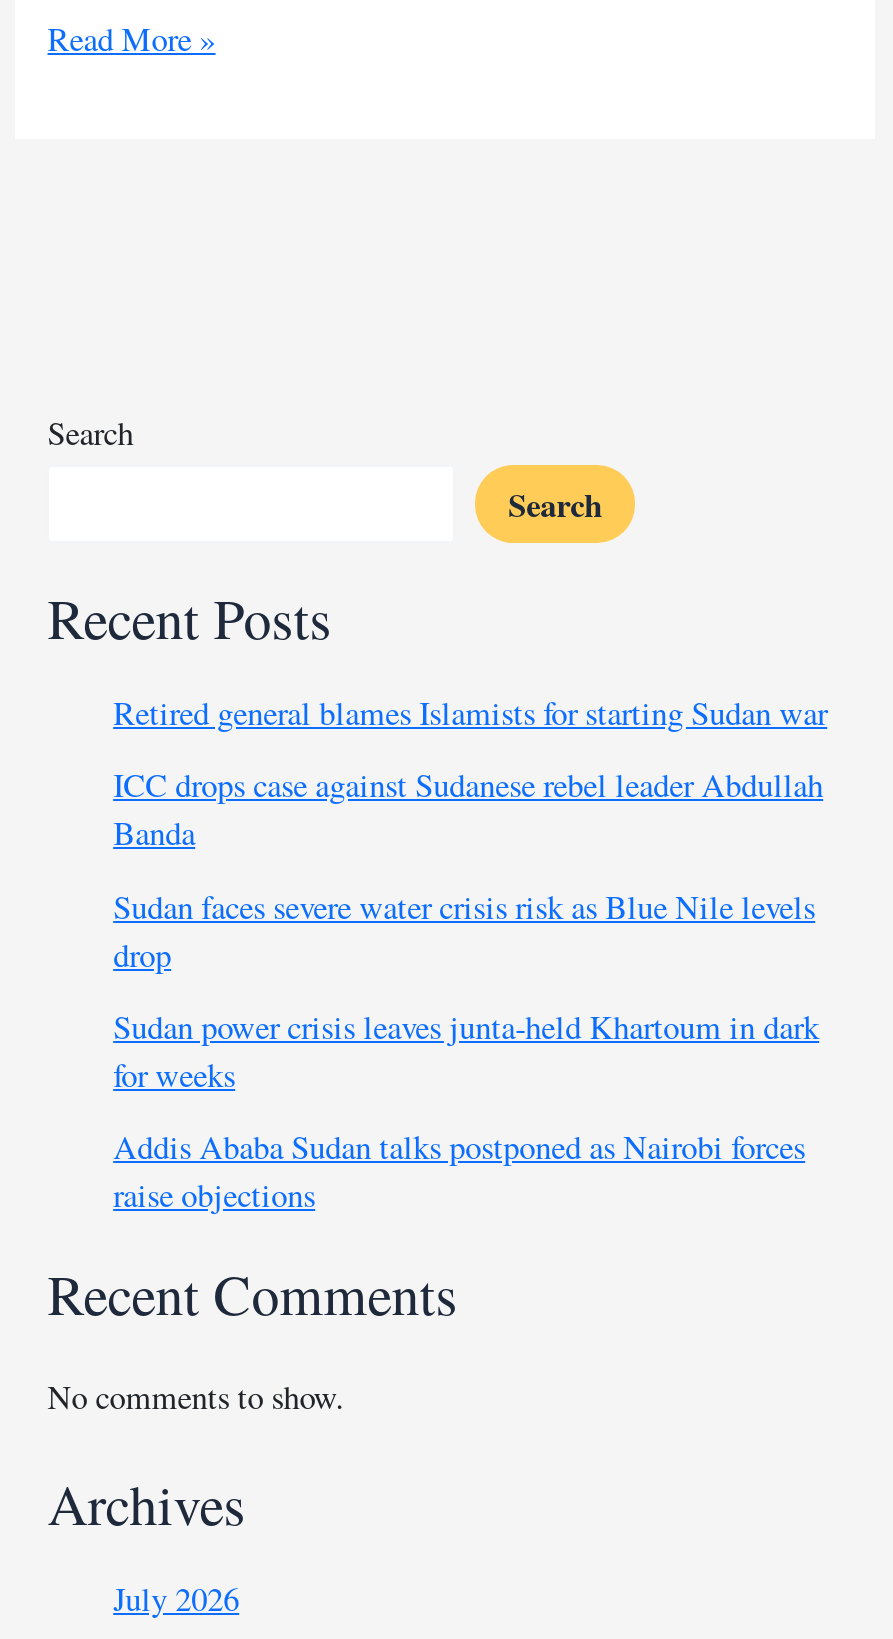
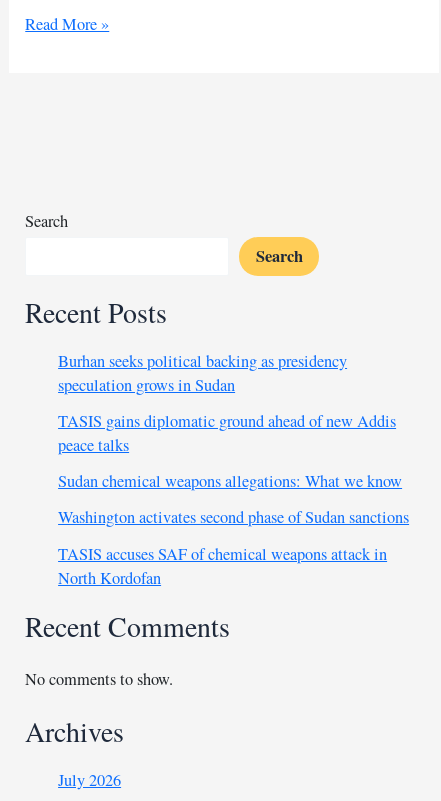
- Retired general blames Islamists for starting Sudan war
+ Burhan seeks political backing as presidency
+ speculation grows in Sudan

- ICC drops case against Sudanese rebel leader Abdullah
- Banda
+ TASIS gains diplomatic ground ahead of new Addis
+ peace talks

- Sudan faces severe water crisis risk as Blue Nile levels
- drop
+ Sudan chemical weapons allegations: What we know

- Sudan power crisis leaves junta-held Khartoum in dark
- for weeks
+ Washington activates second phase of Sudan sanctions

- Addis Ababa Sudan talks postponed as Nairobi forces
- raise objections
+ TASIS accuses SAF of chemical weapons attack in
+ North Kordofan
